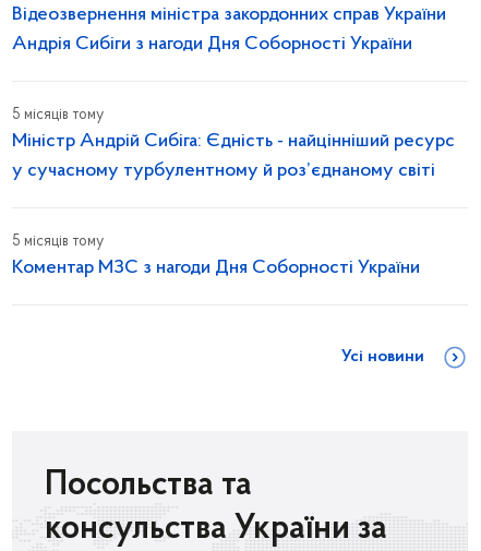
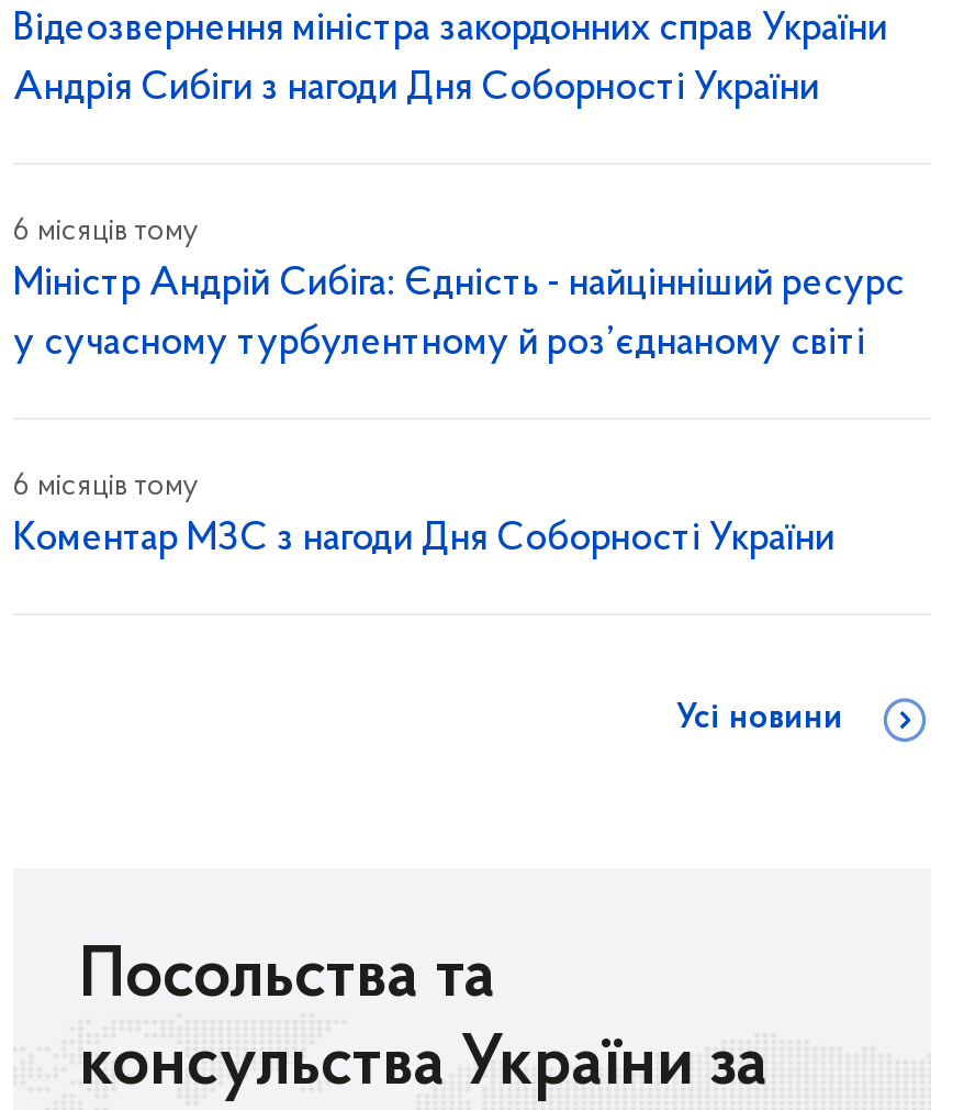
- 5 місяців тому
+ 6 місяців тому

- 5 місяців тому
+ 6 місяців тому
